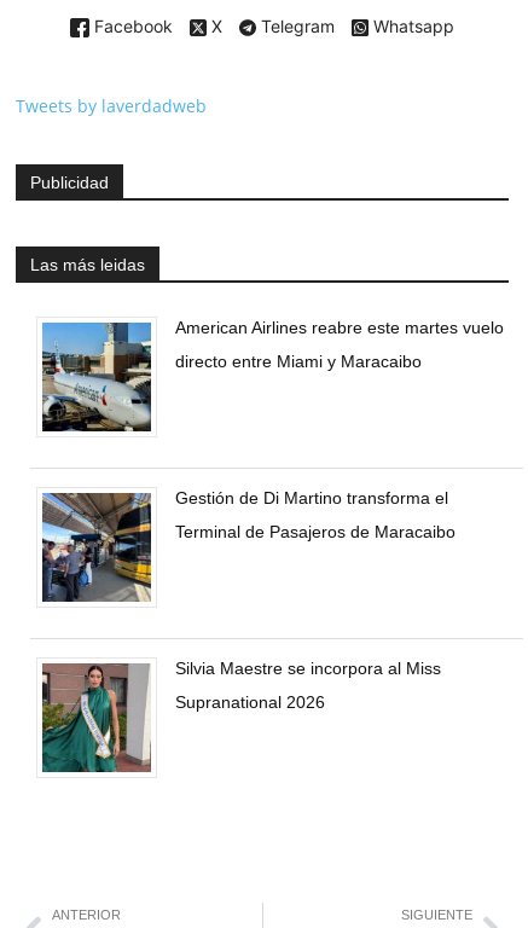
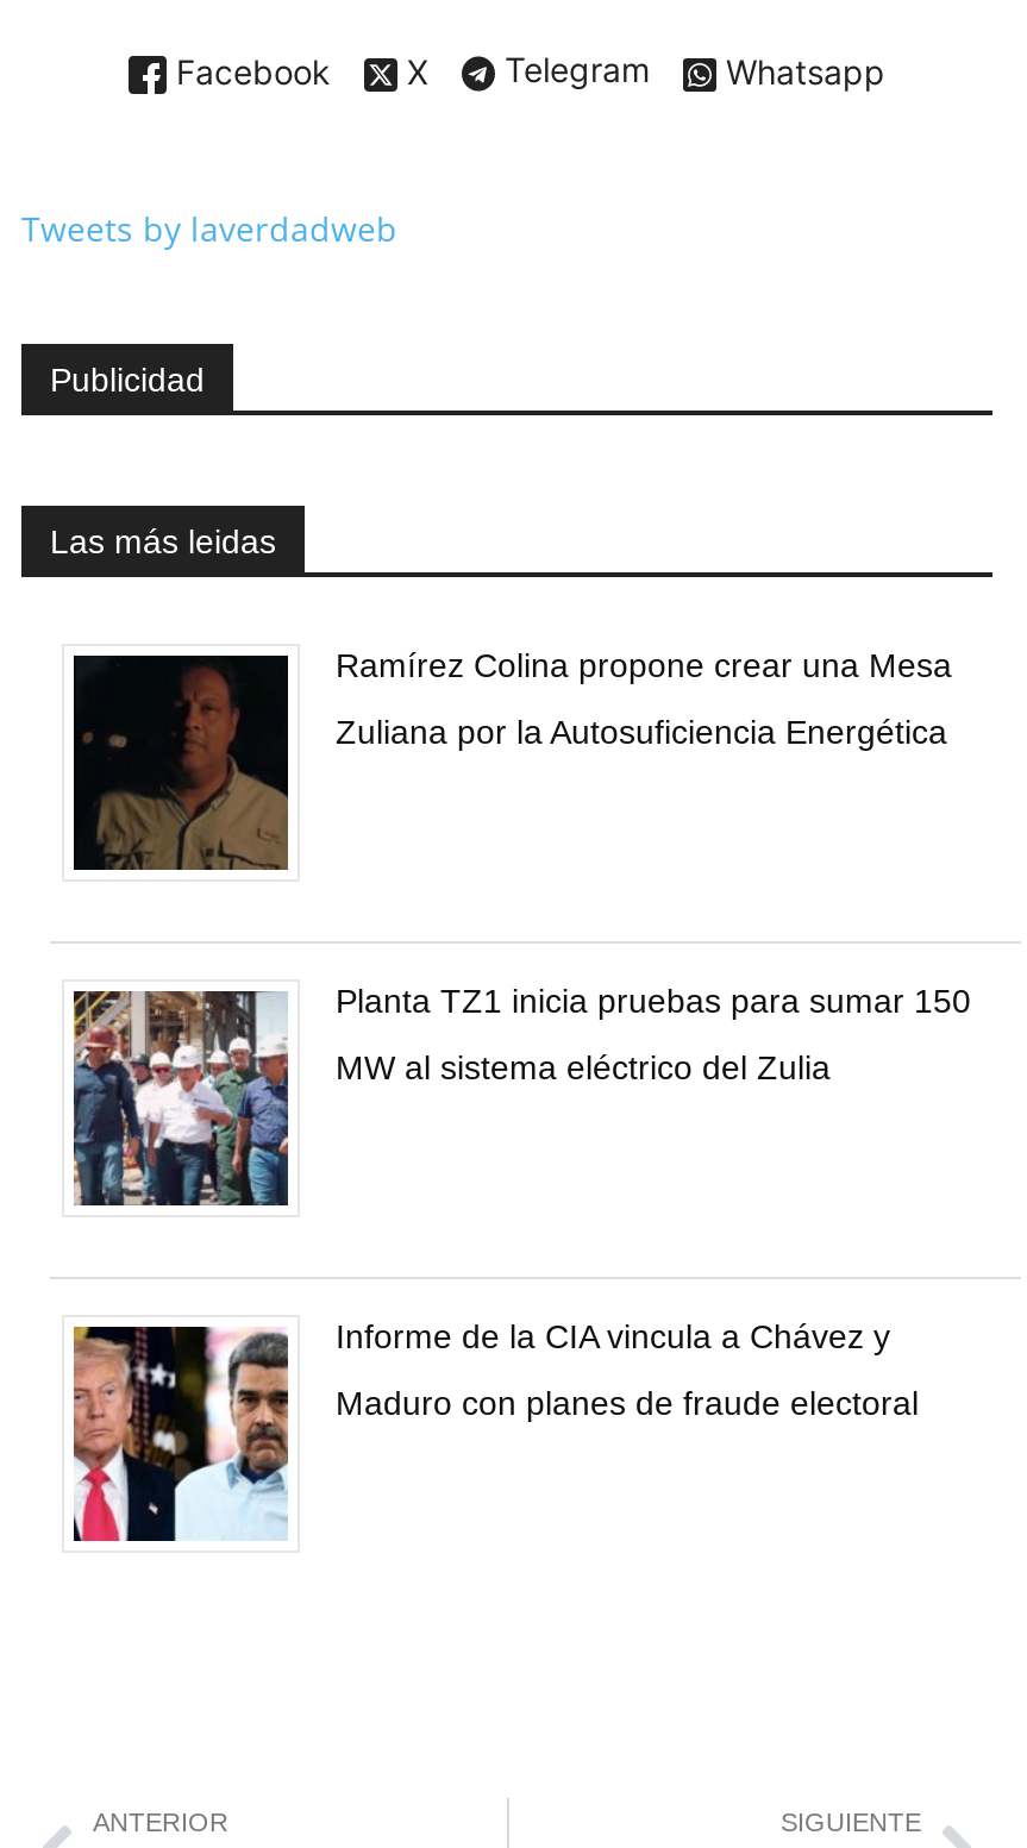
- [image]
- American Airlines reabre este martes vuelo
+ [image]
+ Ramírez Colina propone crear una Mesa

- directo entre Miami y Maracaibo
+ Zuliana por la Autosuficiencia Energética

- [image]
- Gestión de Di Martino transforma el
+ [image]
+ Planta TZ1 inicia pruebas para sumar 150

- Terminal de Pasajeros de Maracaibo
+ MW al sistema eléctrico del Zulia

- [image]
- Silvia Maestre se incorpora al Miss
+ [image]
+ Informe de la CIA vincula a Chávez y

- Supranational 2026
+ Maduro con planes de fraude electoral
